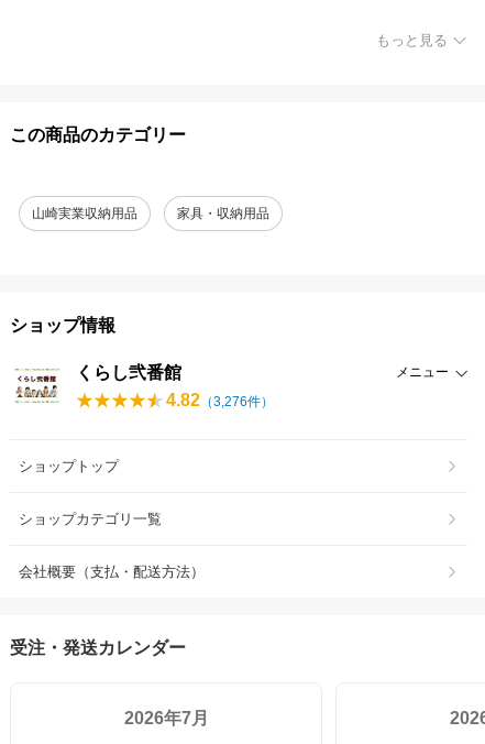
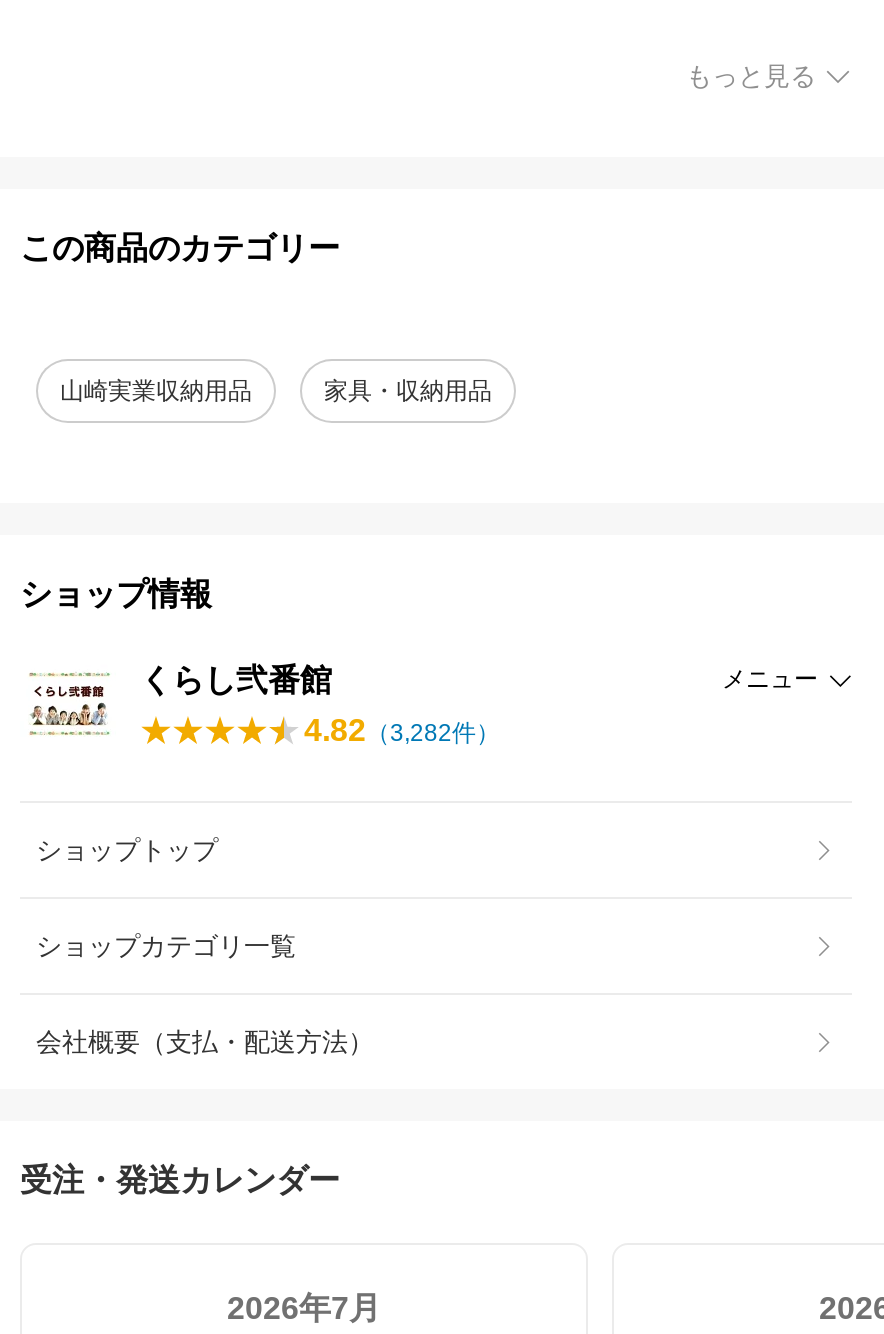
- 4.82（3,276件）
+ 4.82（3,282件）
